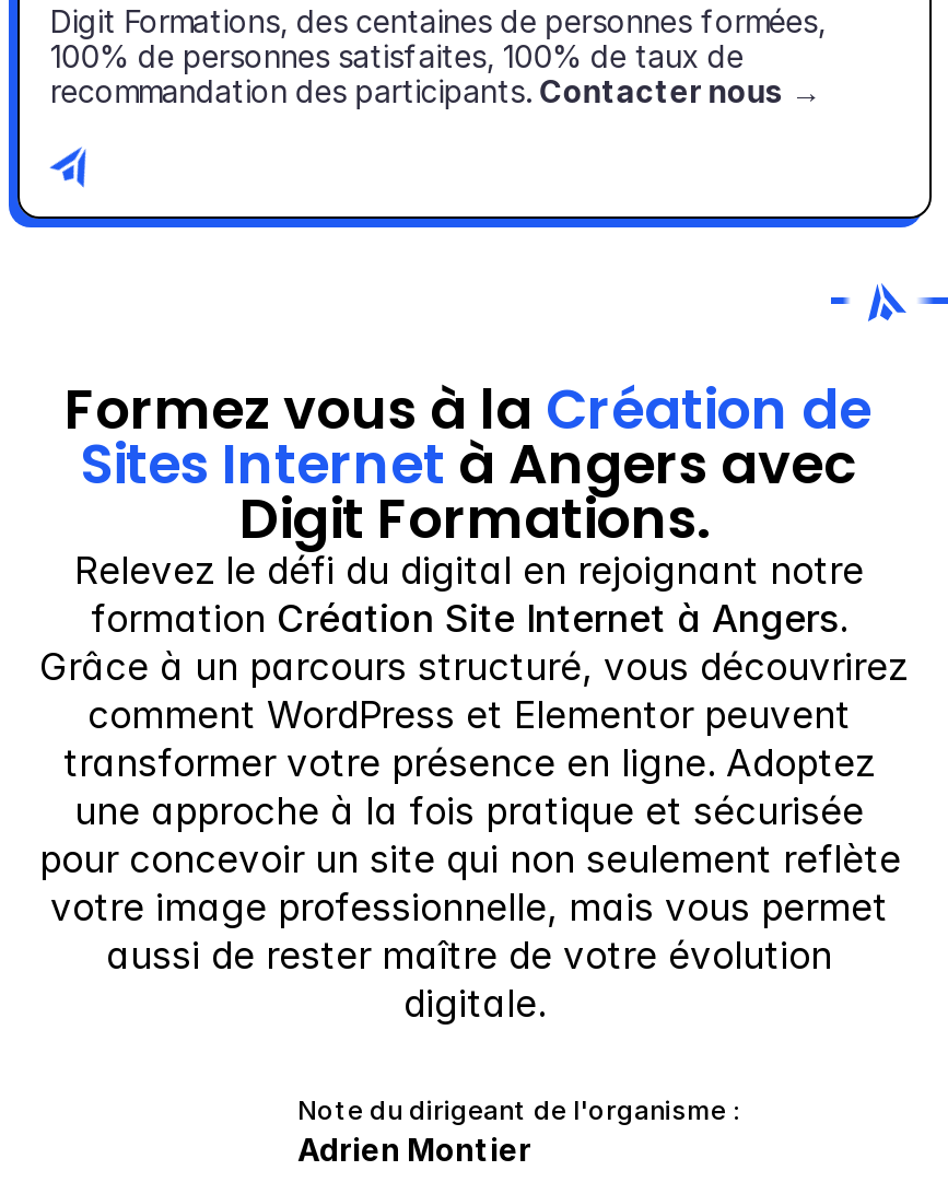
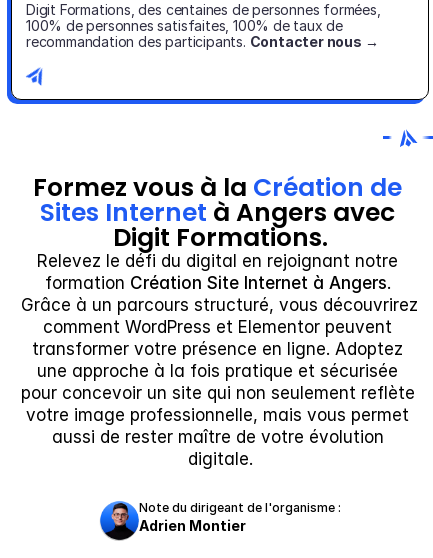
+ [image]
